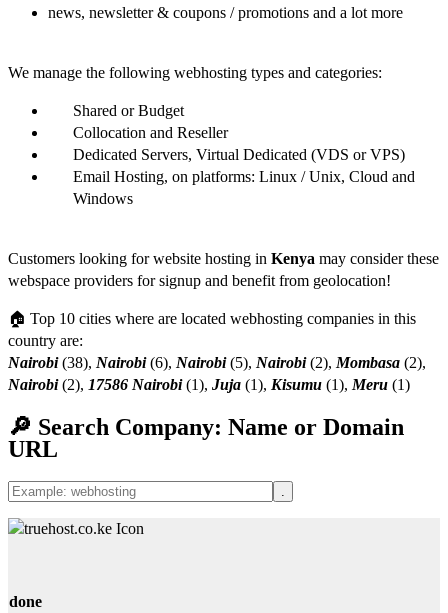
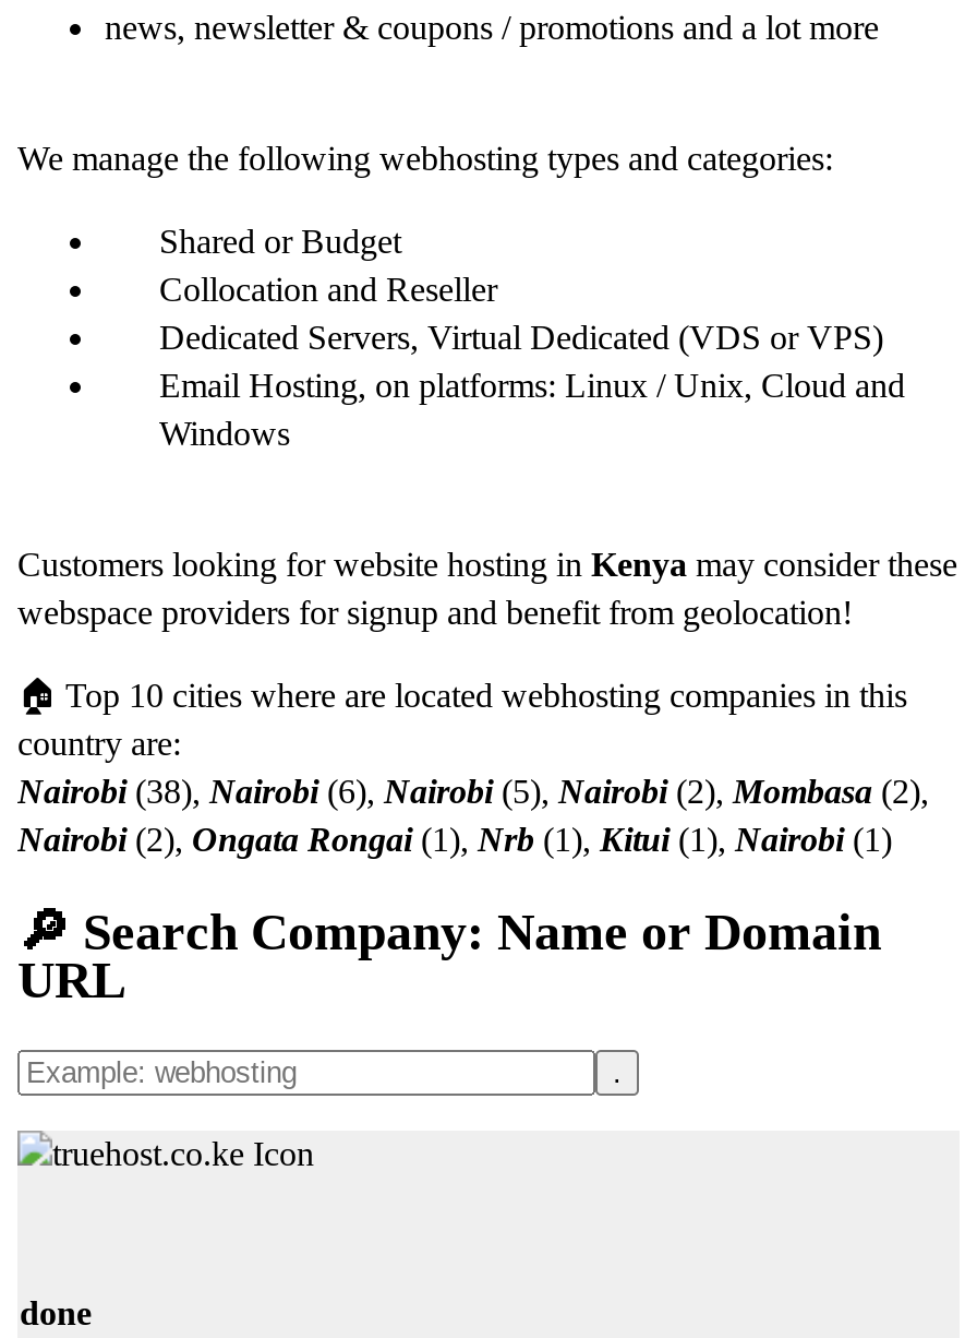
- Nairobi (2), 17586 Nairobi (1), Juja (1), Kisumu (1), Meru (1)
+ Nairobi (2), Ongata Rongai (1), Nrb (1), Kitui (1), Nairobi (1)
